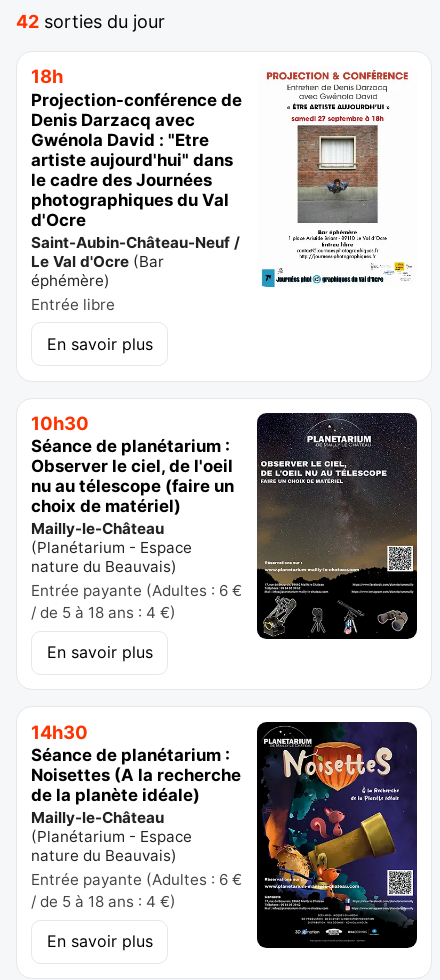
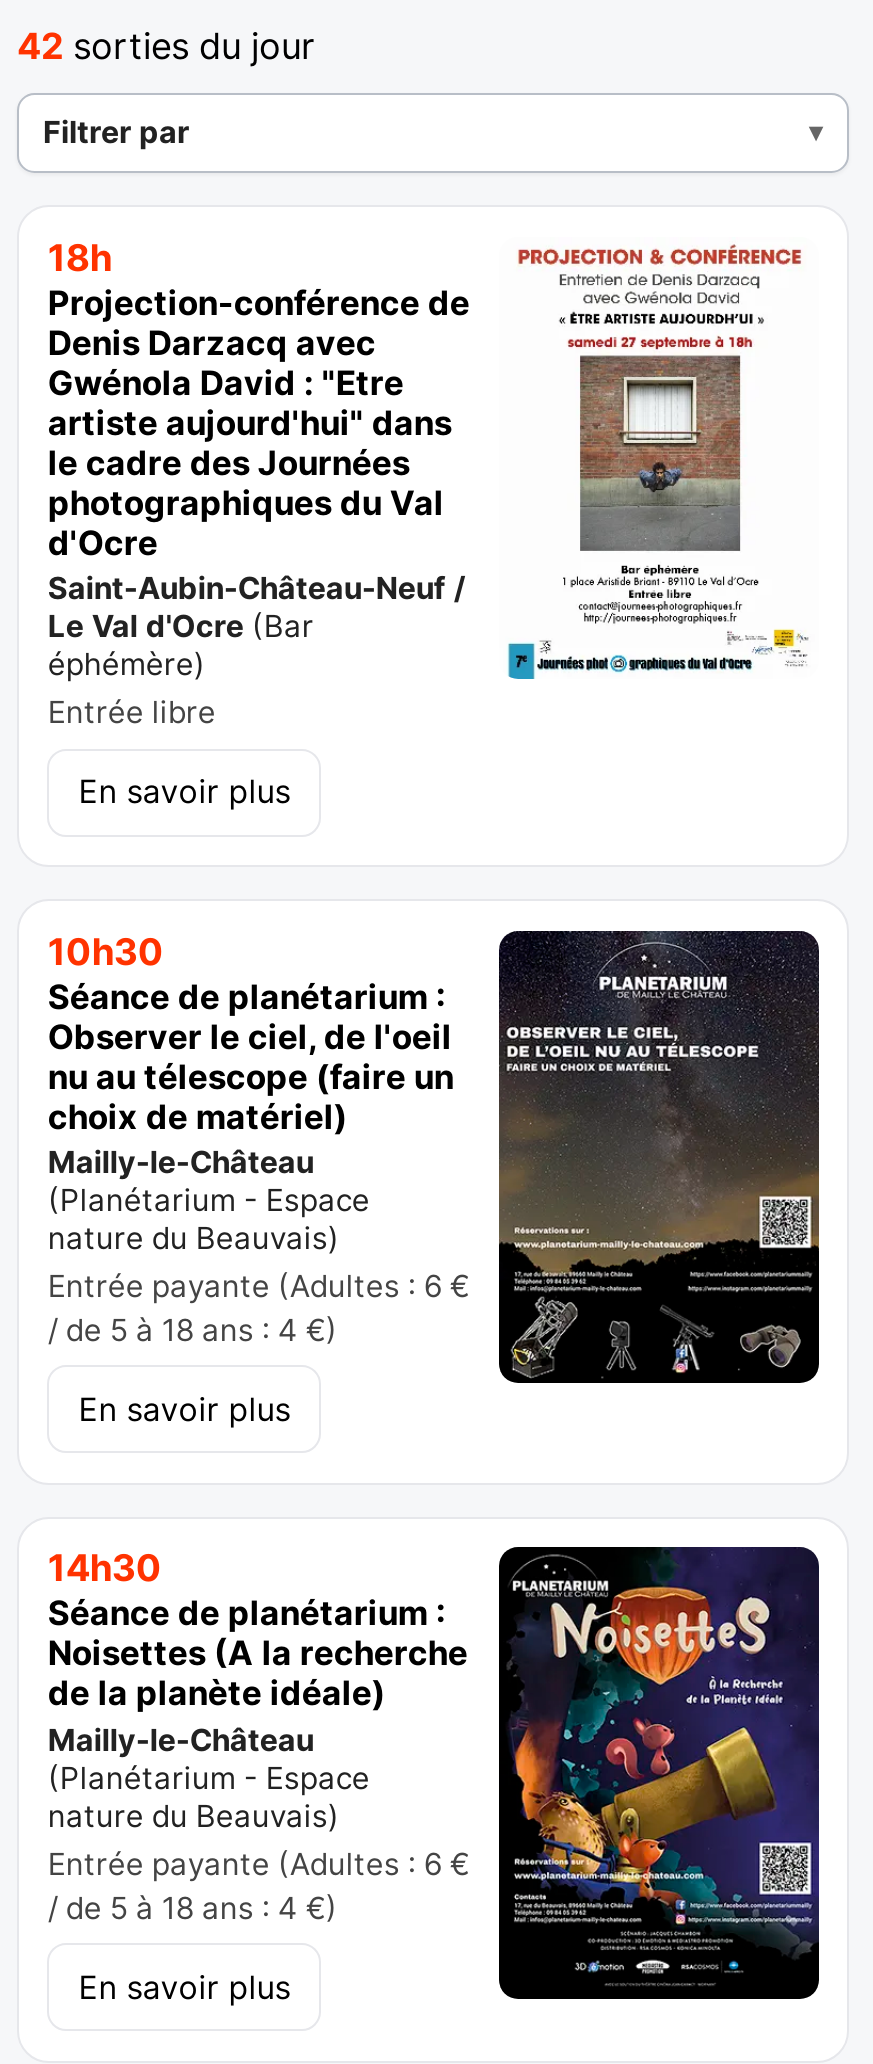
+ Filtrer par
